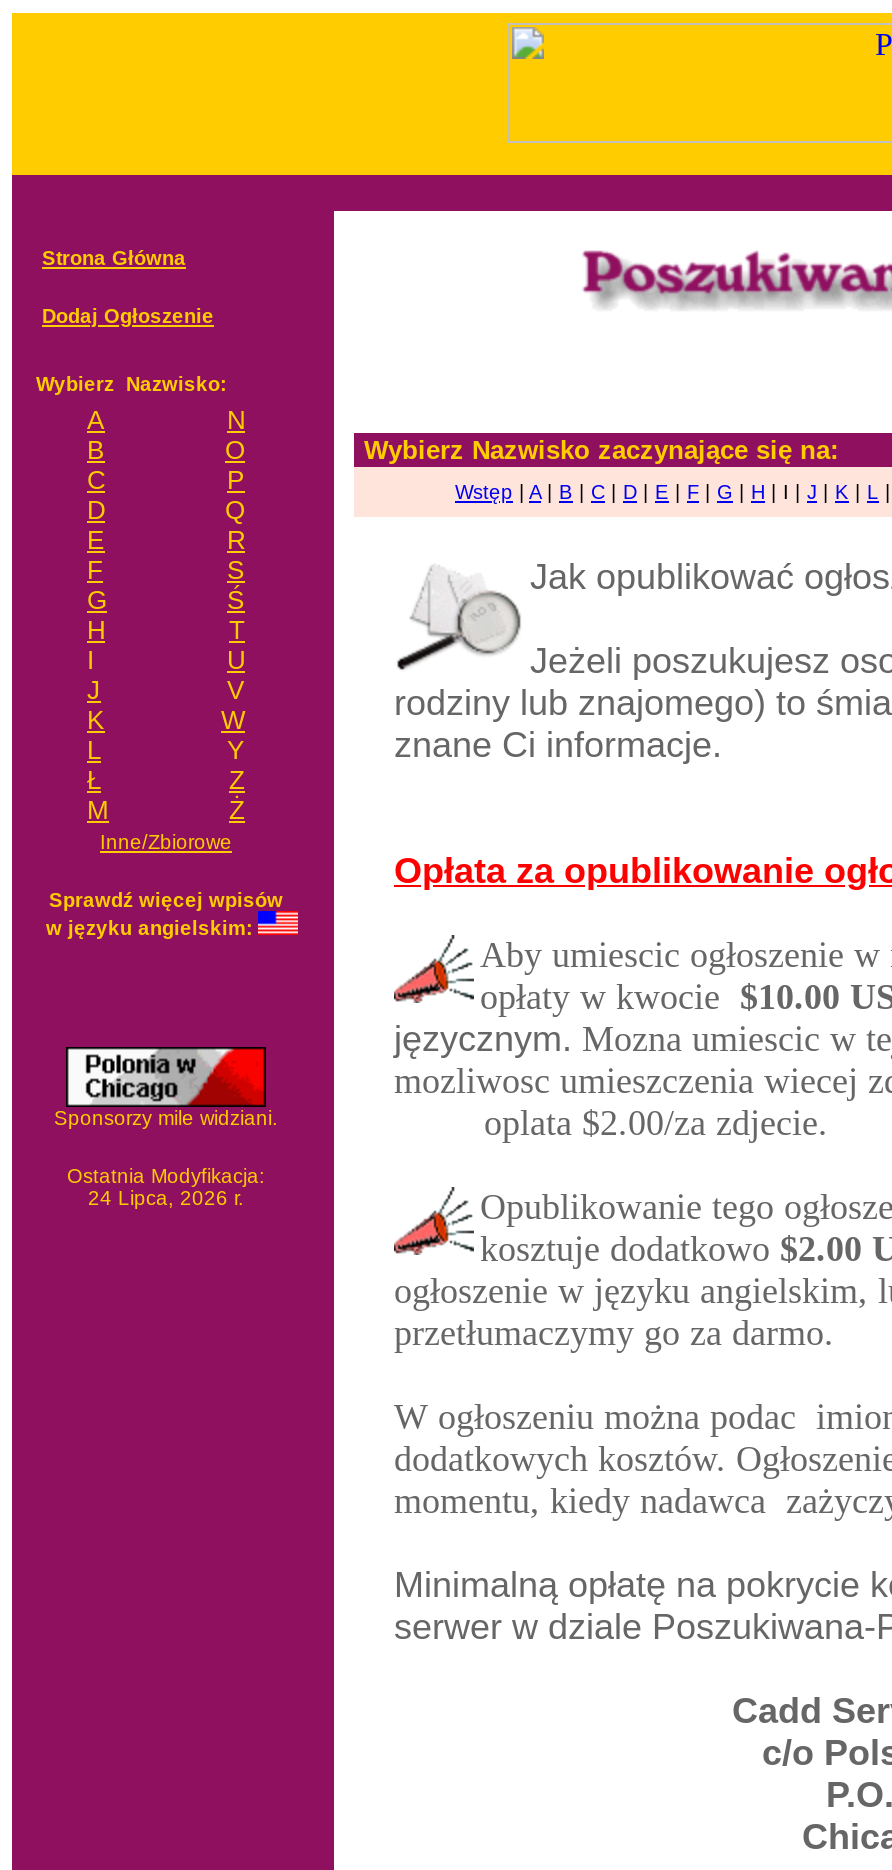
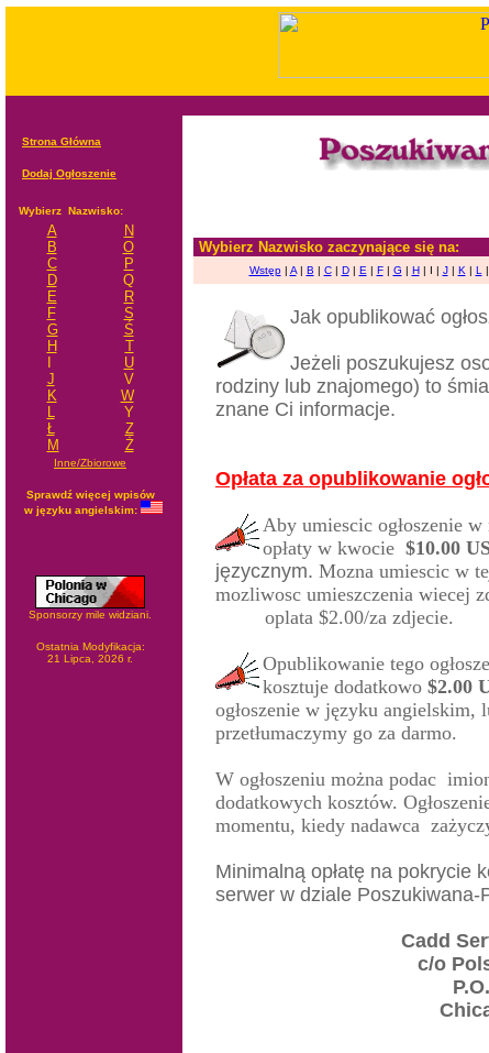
- 24 Lipca, 2026 r.
+ 21 Lipca, 2026 r.
